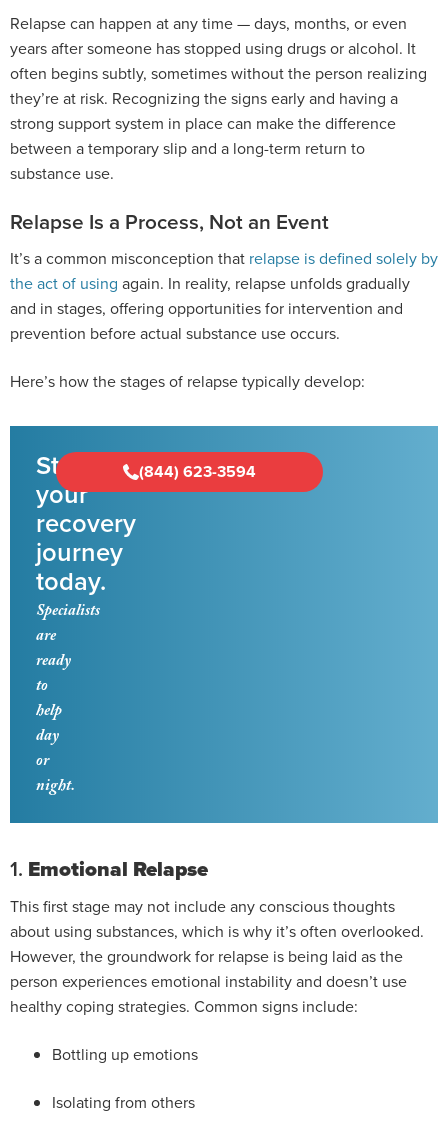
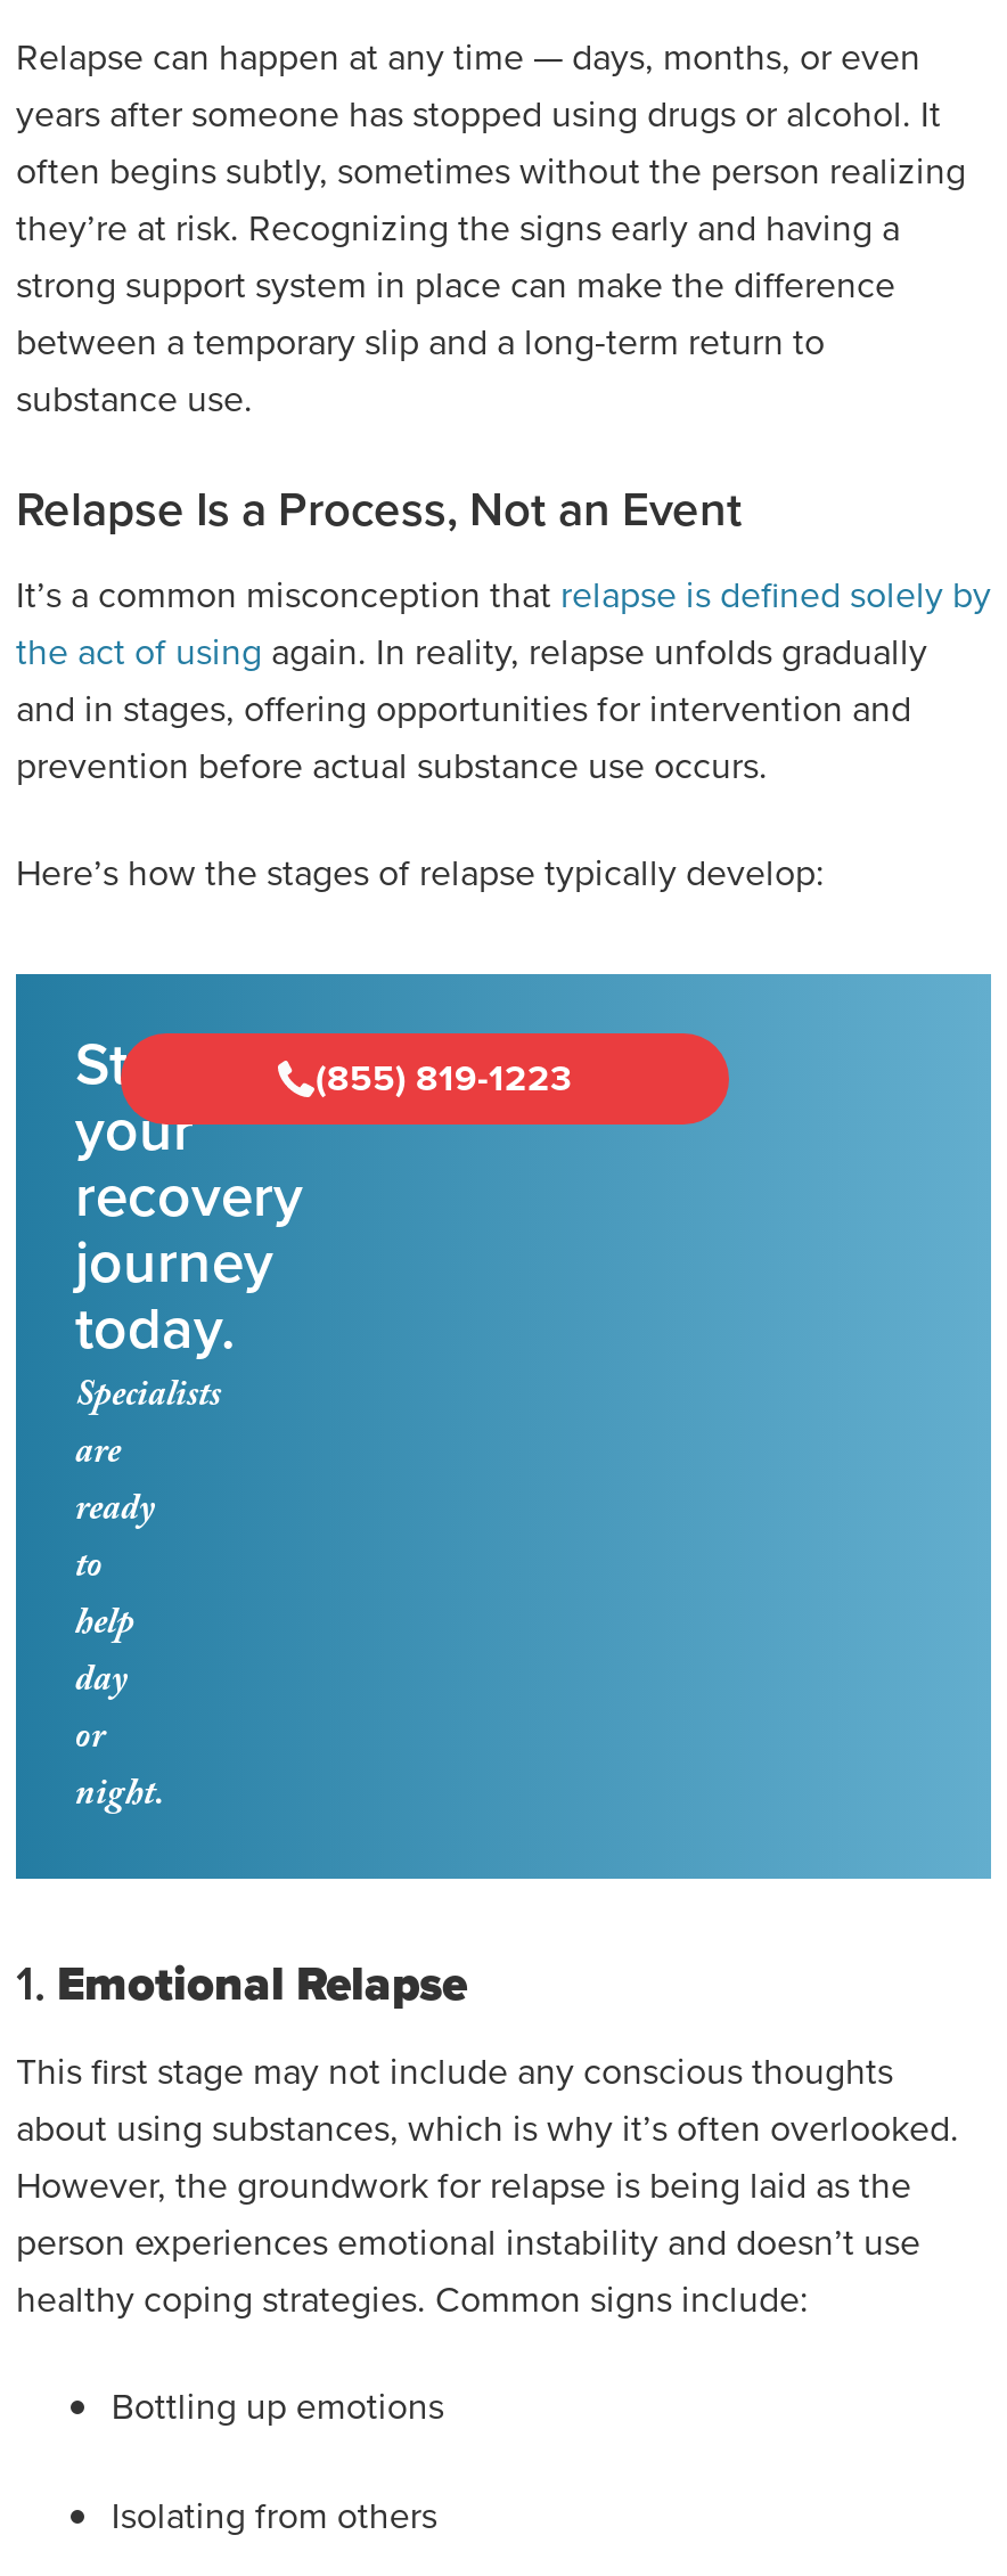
- (844) 623-3594
+ (855) 819-1223
